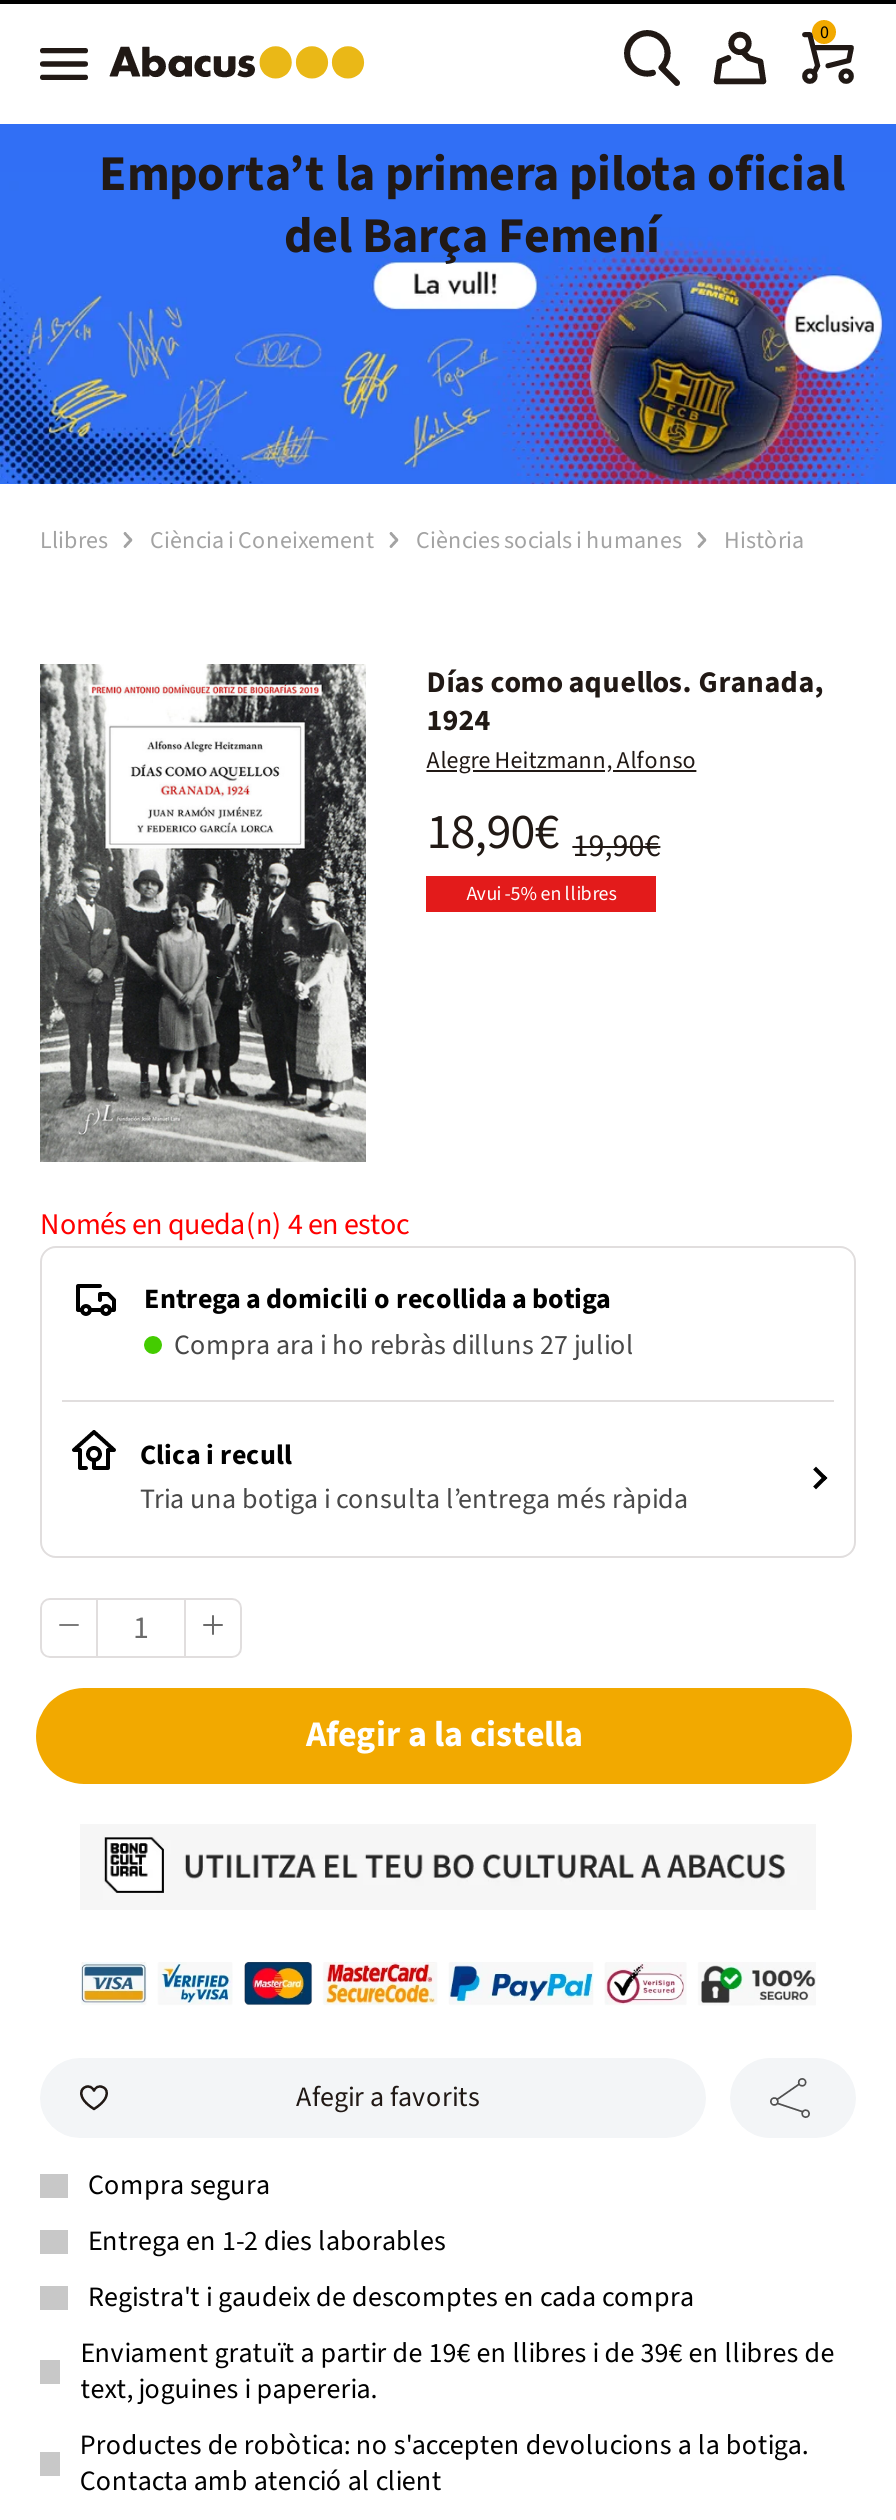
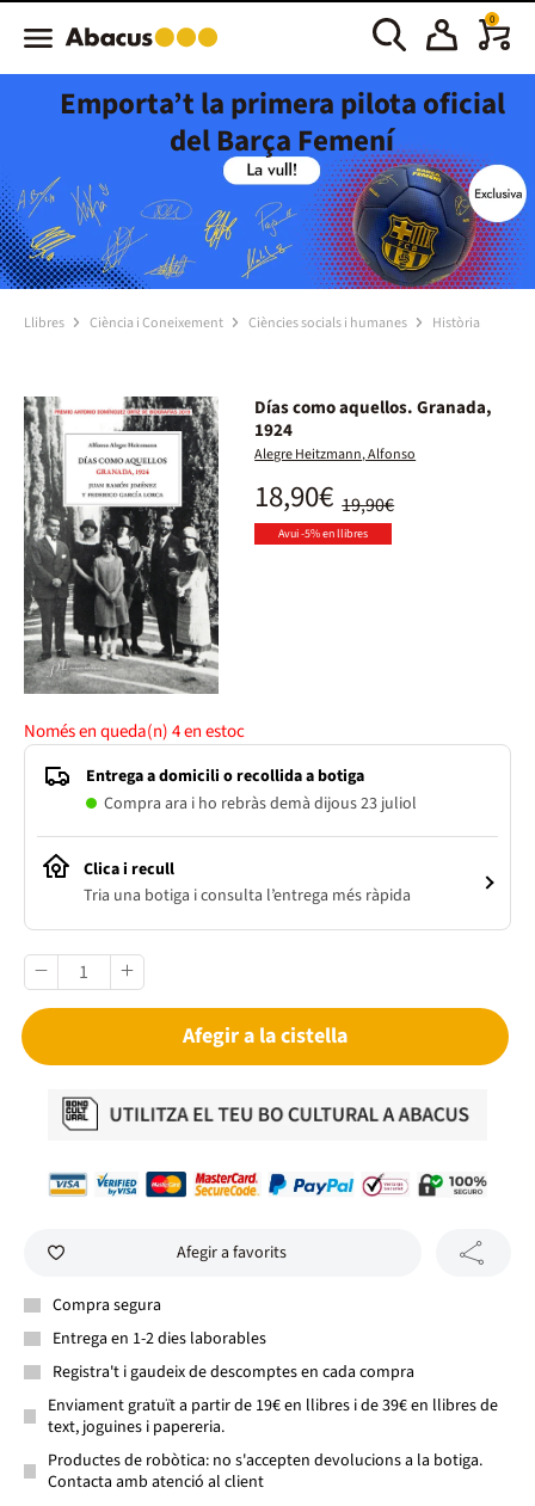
- Compra ara i ho rebràs dilluns 27 juliol
+ Compra ara i ho rebràs demà dijous 23 juliol
